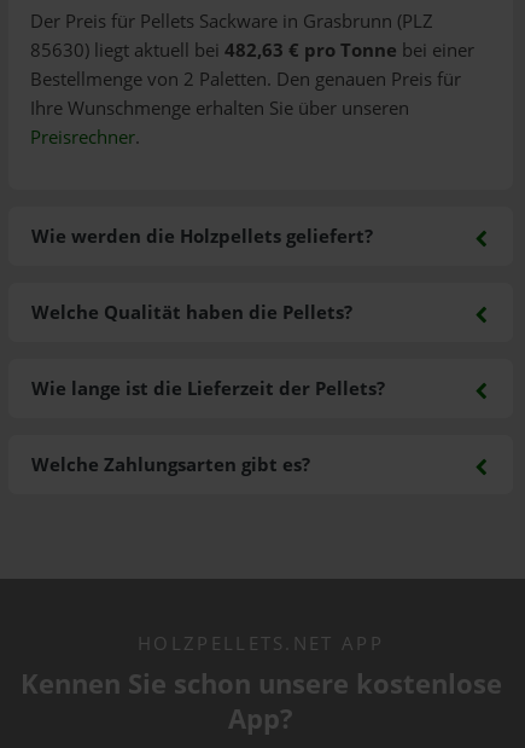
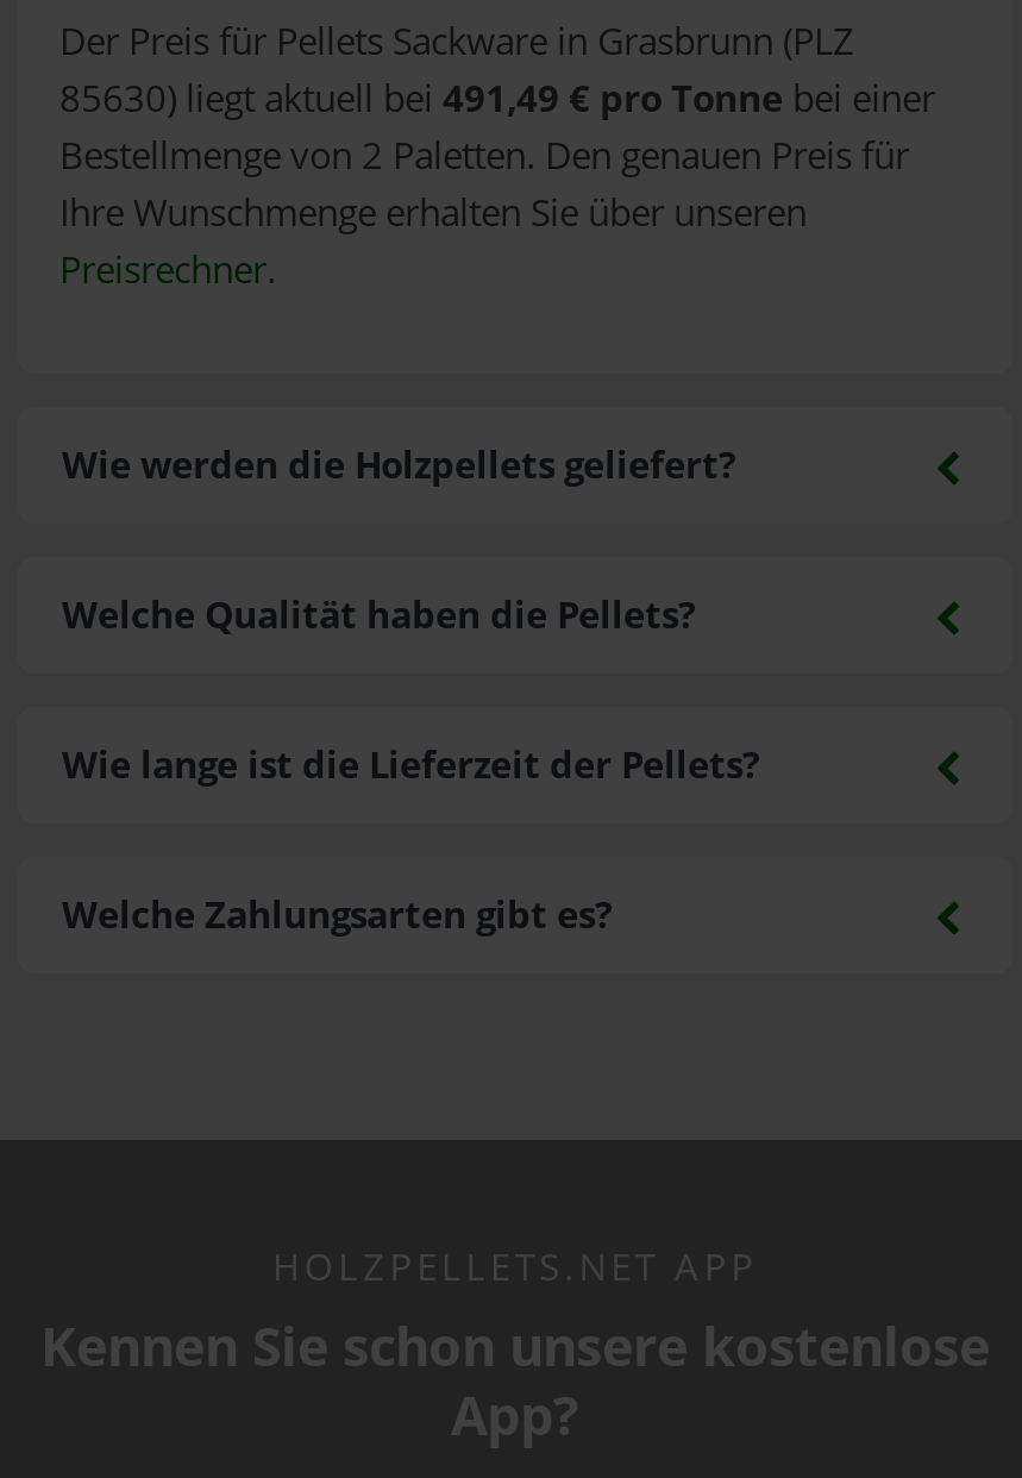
- 85630) liegt aktuell bei 482,63 € pro Tonne bei einer
+ 85630) liegt aktuell bei 491,49 € pro Tonne bei einer
